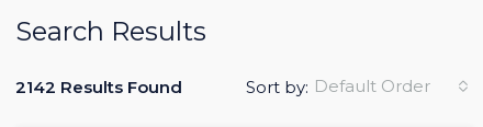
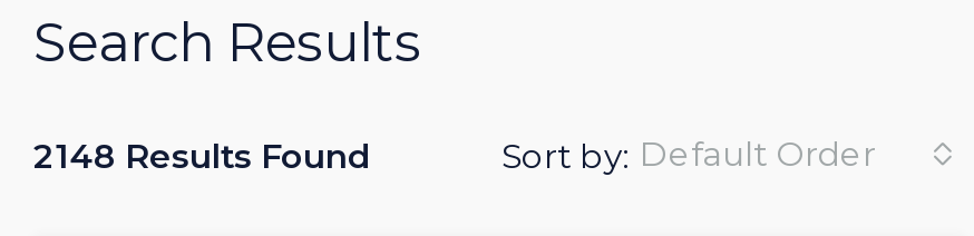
- 2142 Results Found
+ 2148 Results Found
